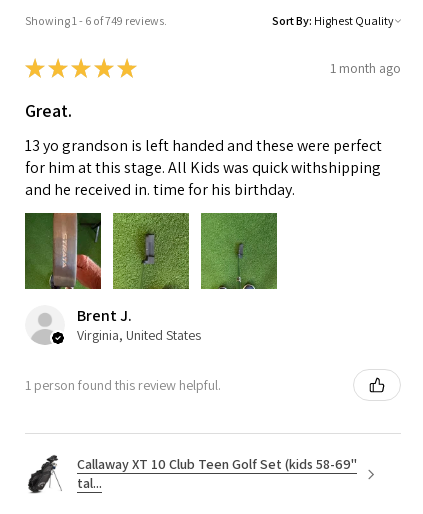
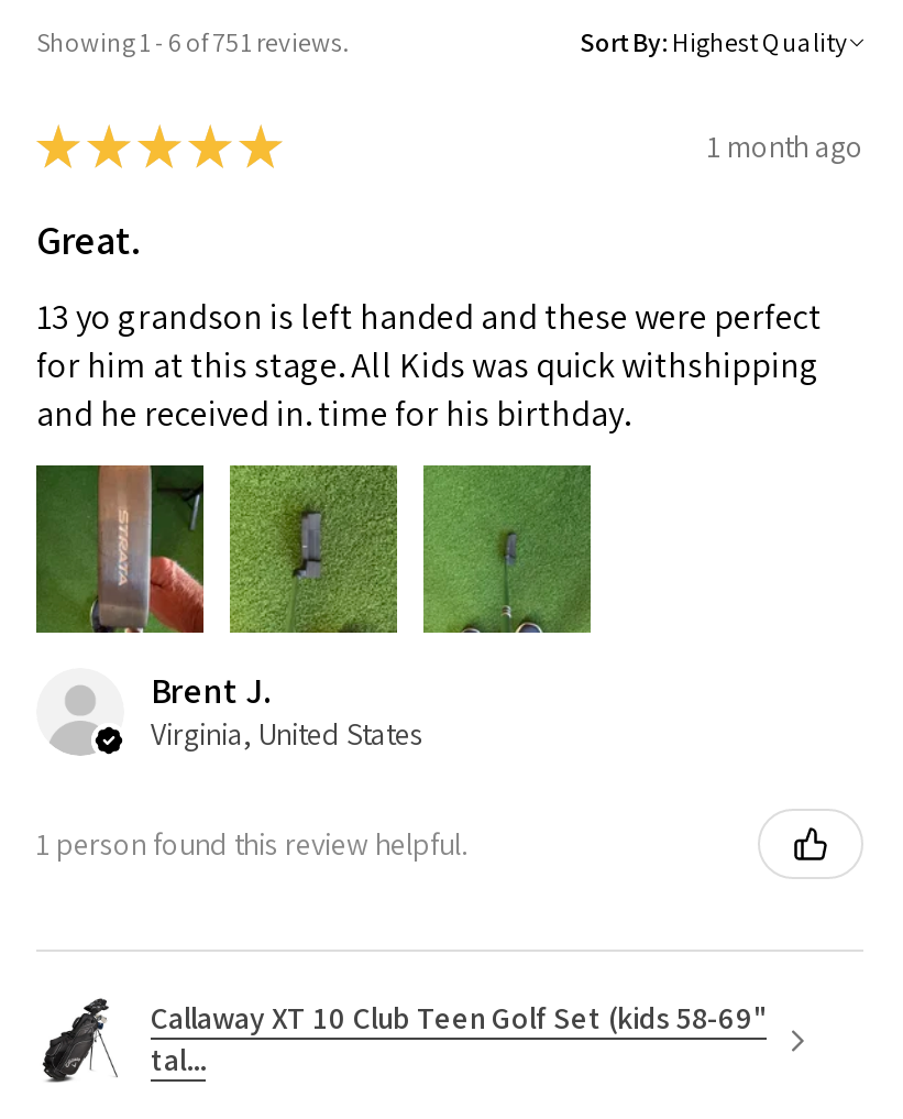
- Showing 1 - 6 of 749 reviews.
+ Showing 1 - 6 of 751 reviews.
